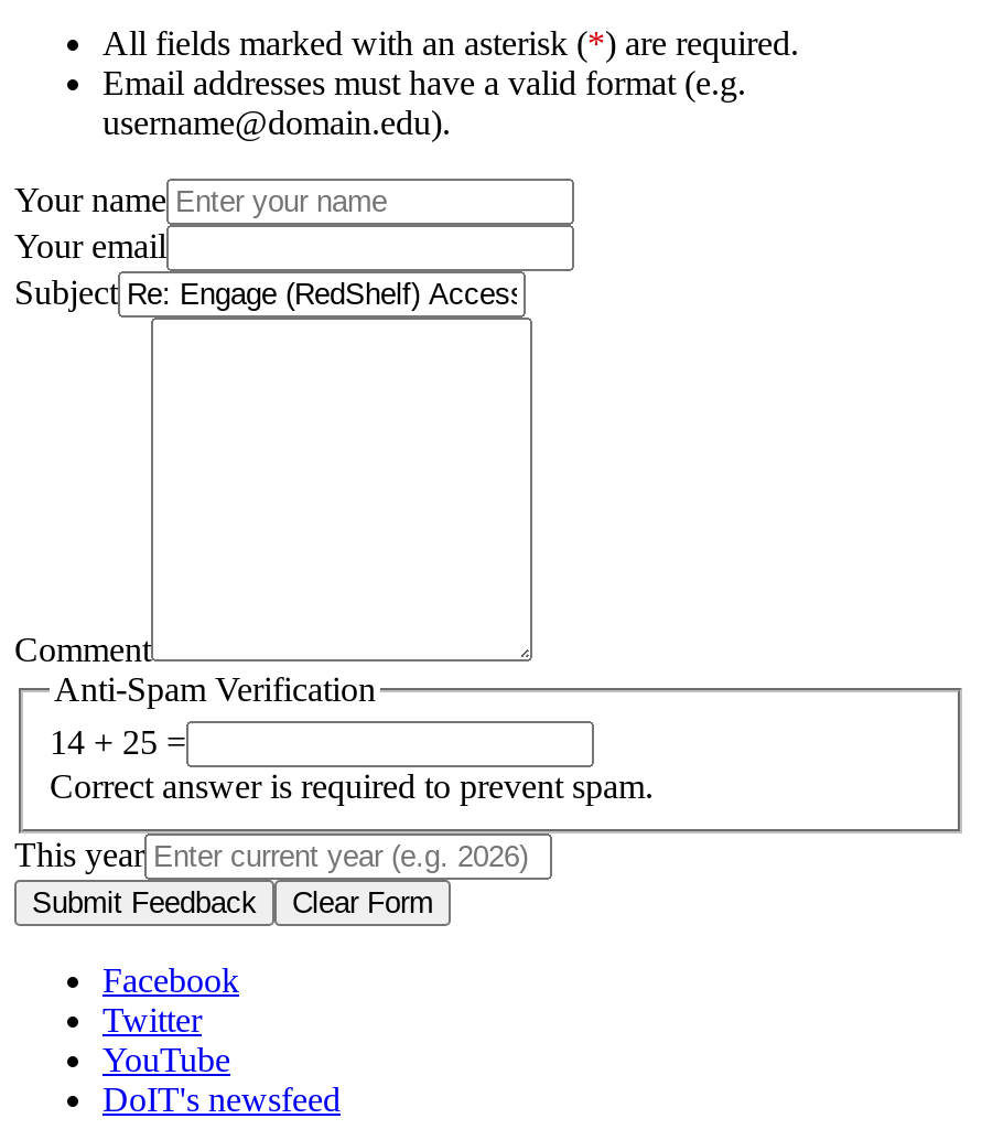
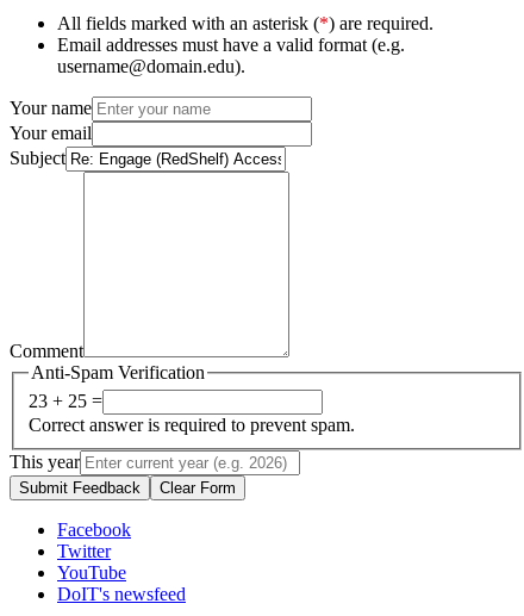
- 14 + 25 =
+ 23 + 25 =
